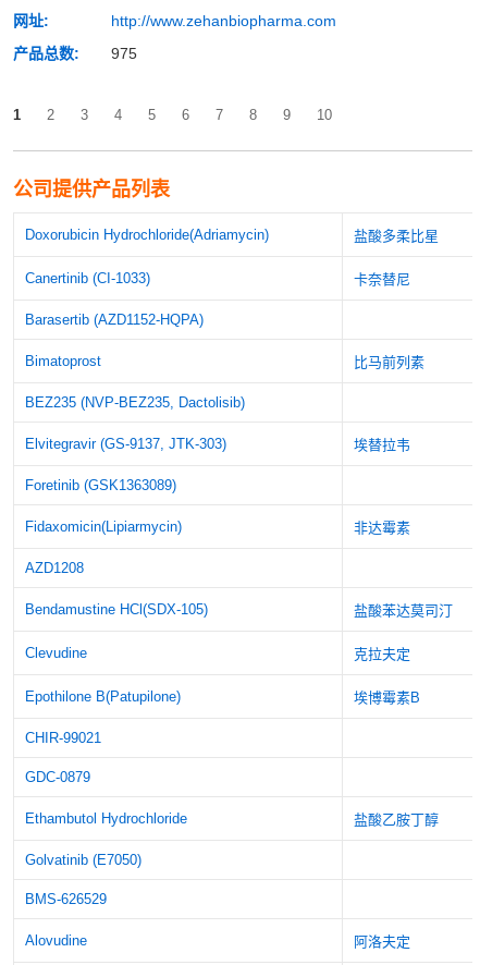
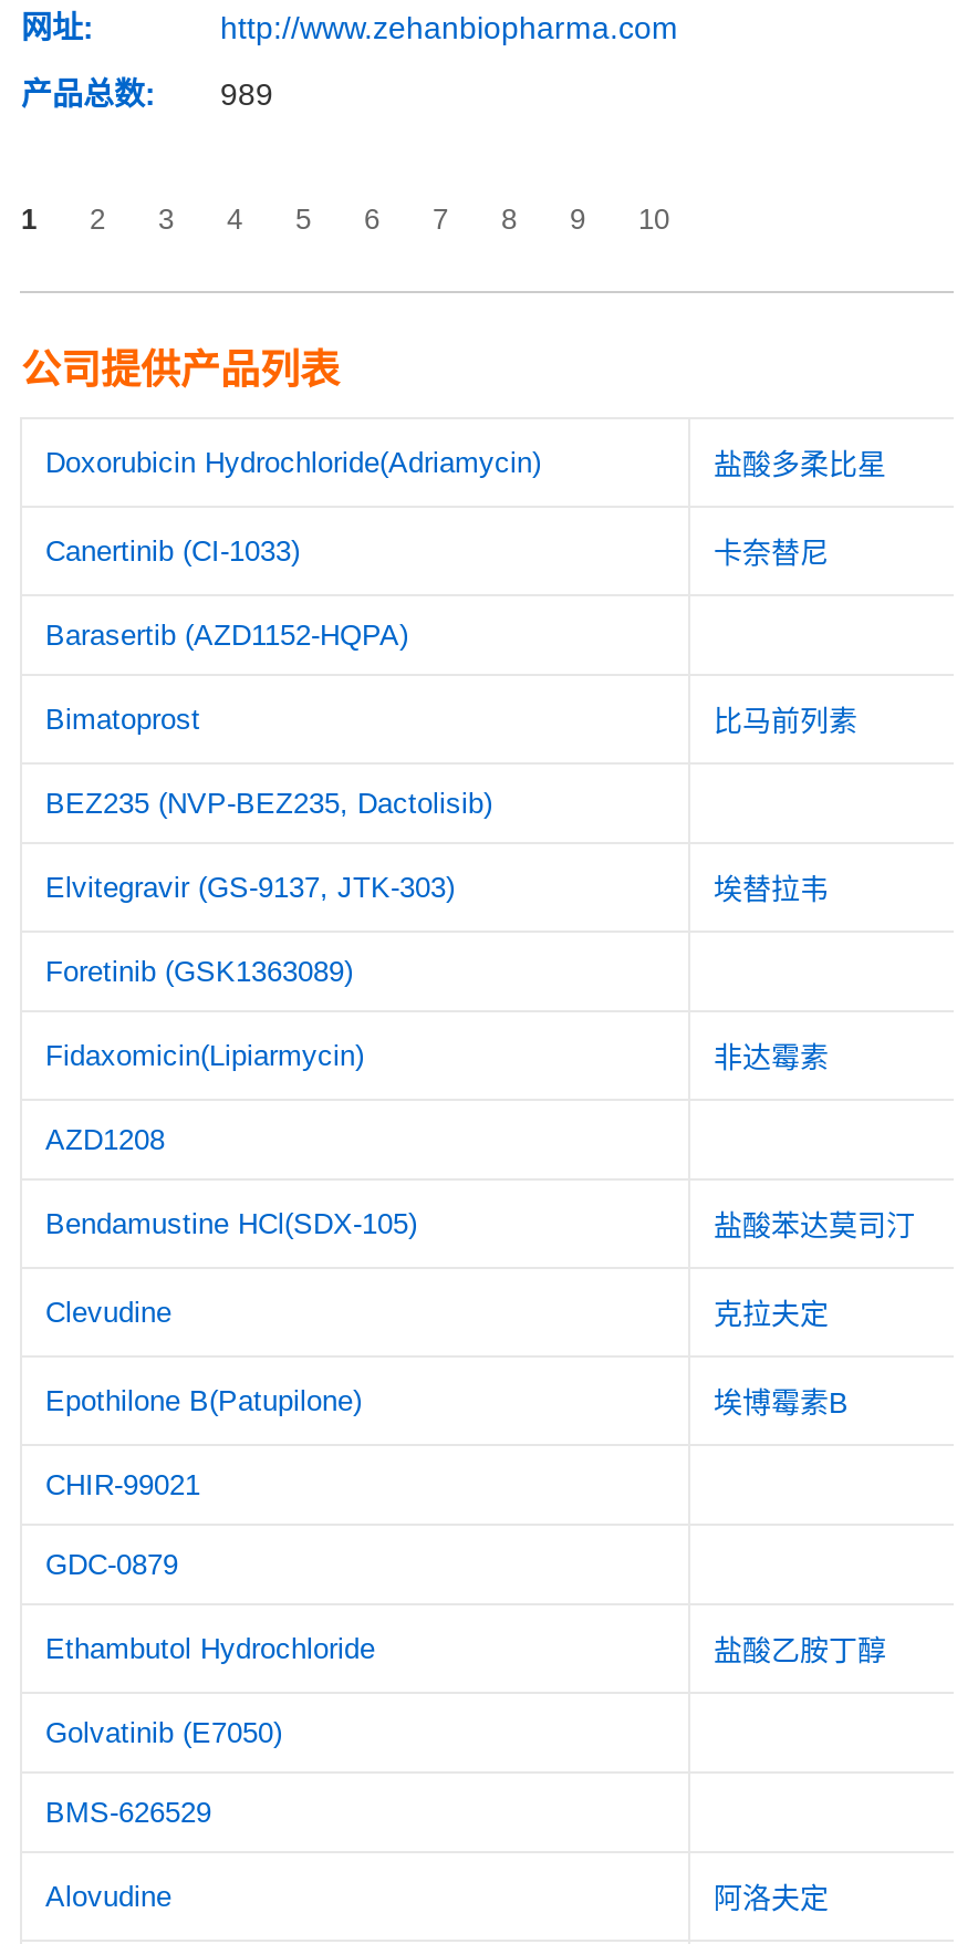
- 产品总数: 975
+ 产品总数: 989
